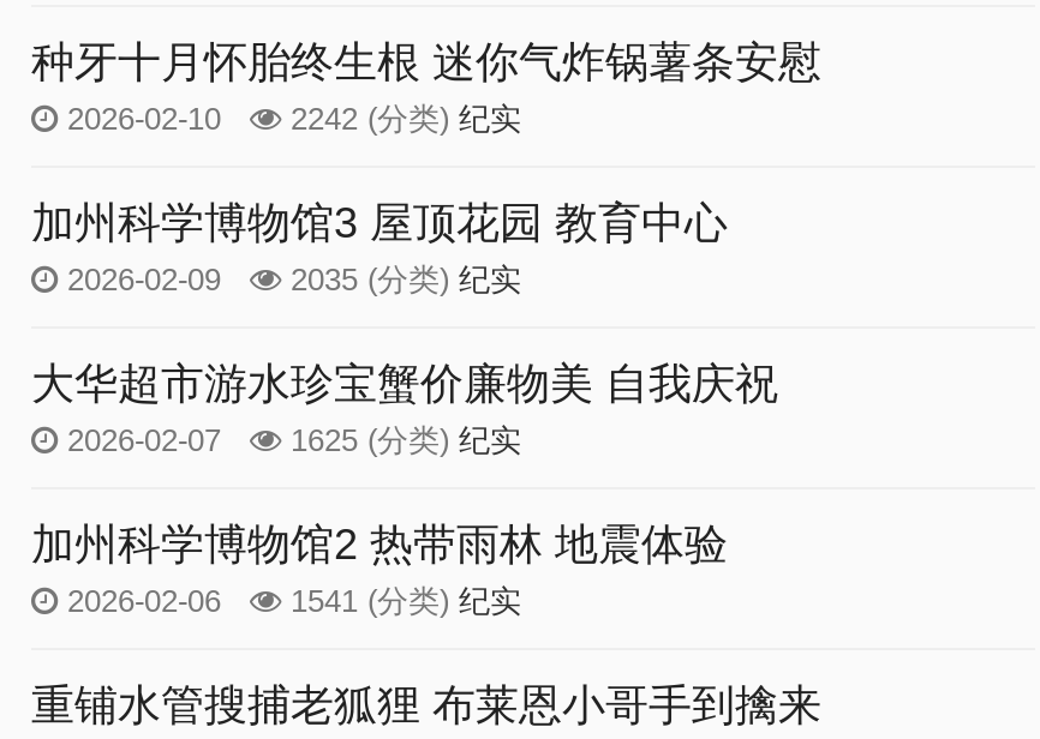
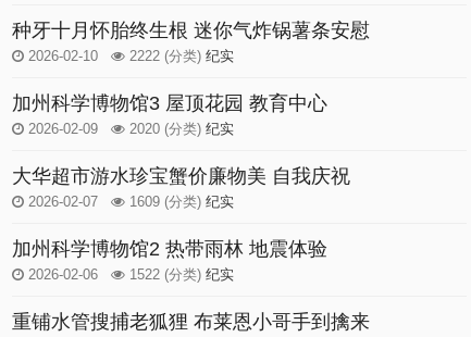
- 2026-02-10 2242 (分类)纪实
+ 2026-02-10 2222 (分类)纪实

- 2026-02-09 2035 (分类)纪实
+ 2026-02-09 2020 (分类)纪实

- 2026-02-07 1625 (分类)纪实
+ 2026-02-07 1609 (分类)纪实

- 2026-02-06 1541 (分类)纪实
+ 2026-02-06 1522 (分类)纪实
